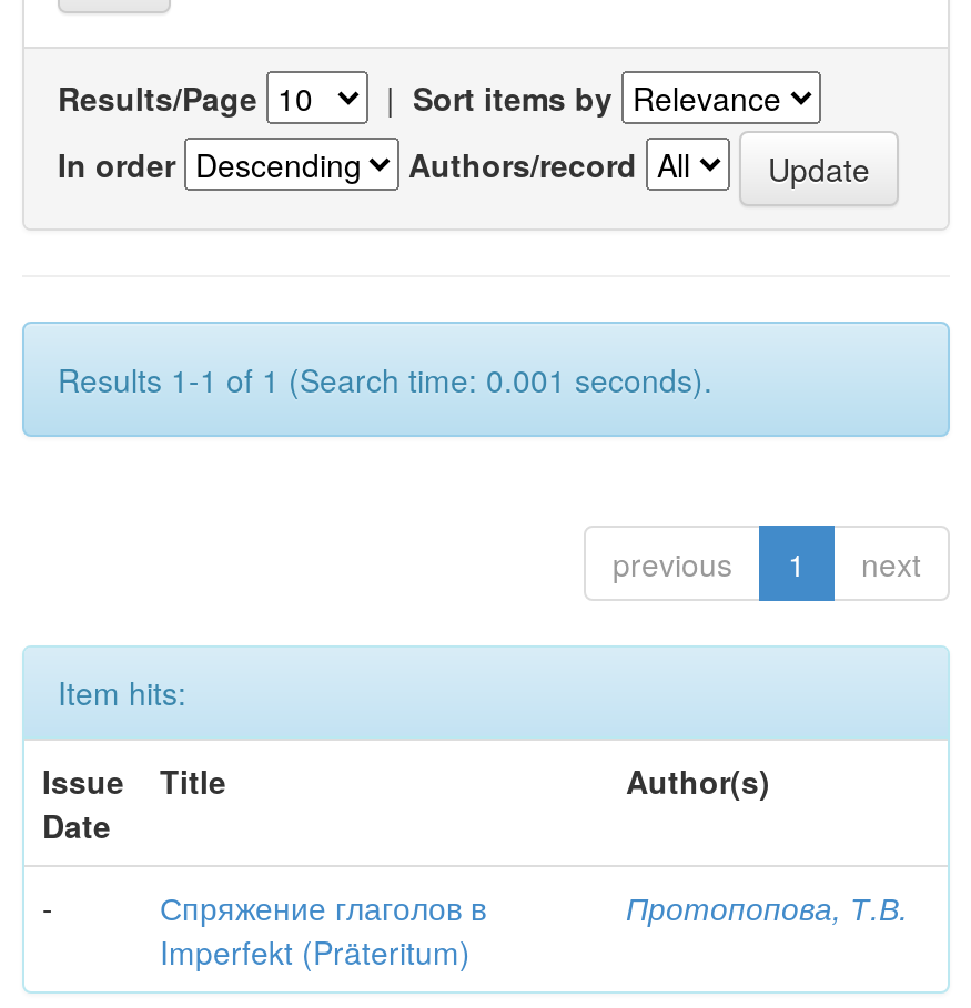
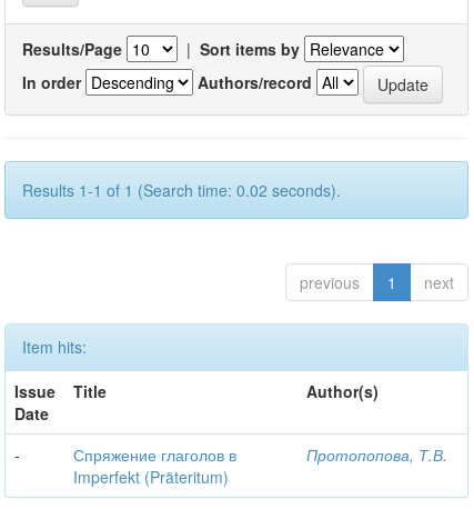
- Results 1-1 of 1 (Search time: 0.001 seconds).
+ Results 1-1 of 1 (Search time: 0.02 seconds).
